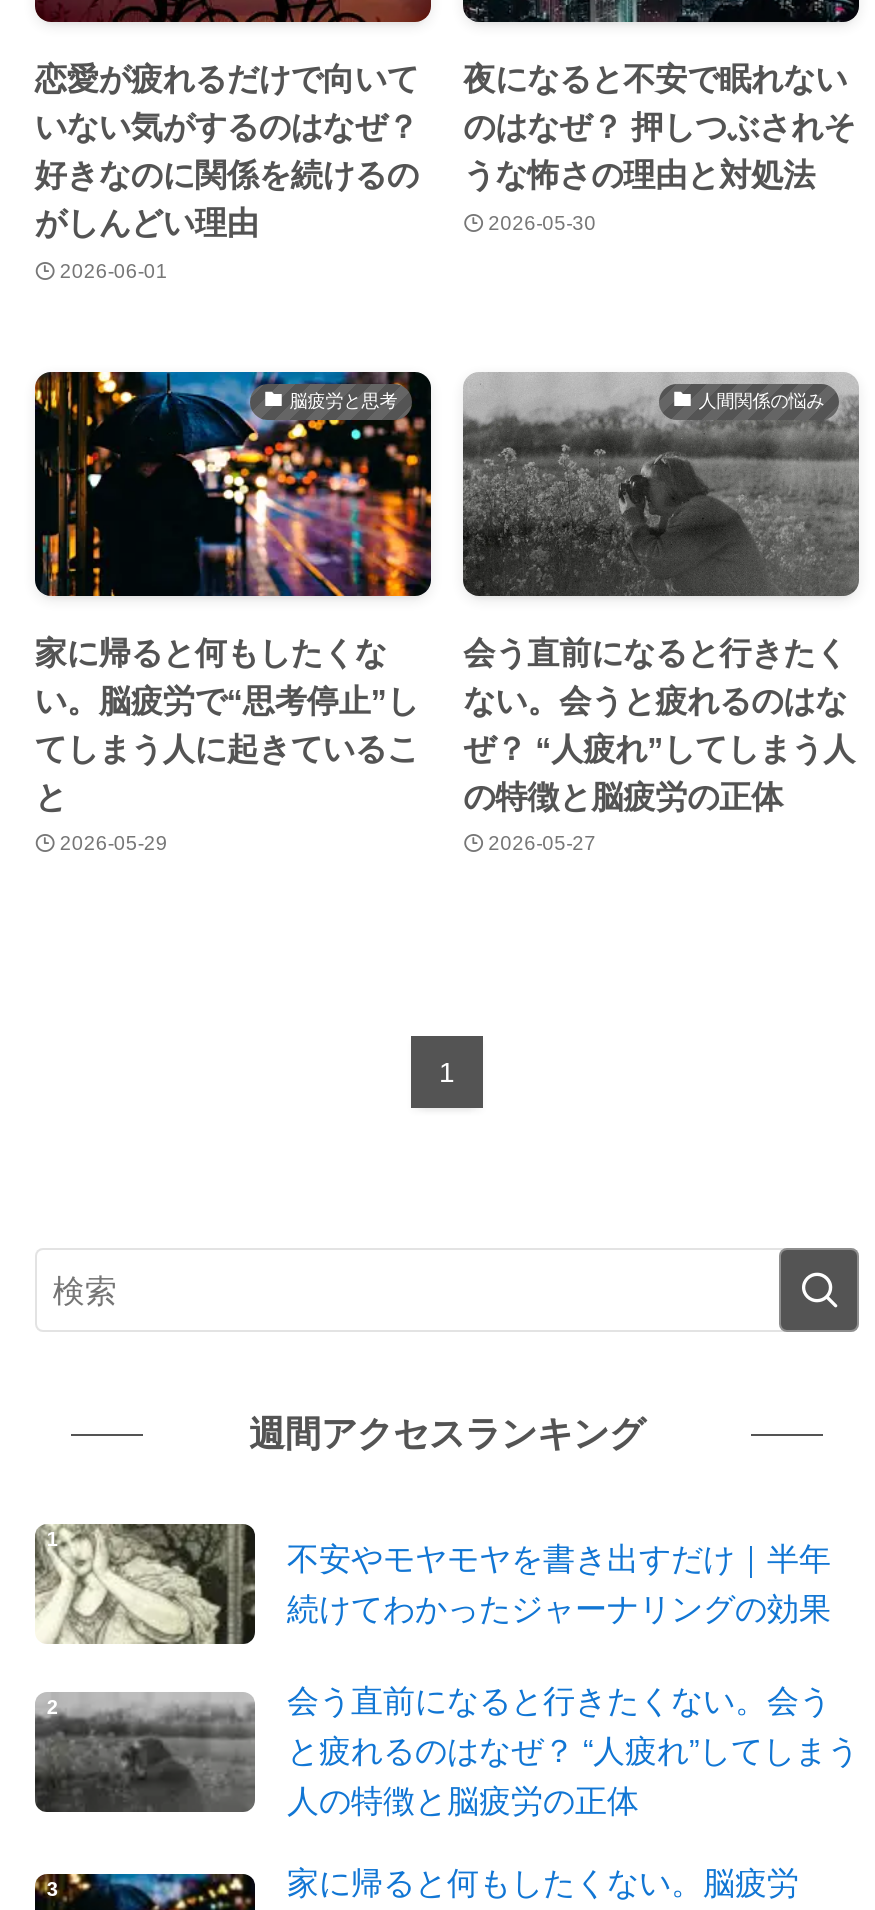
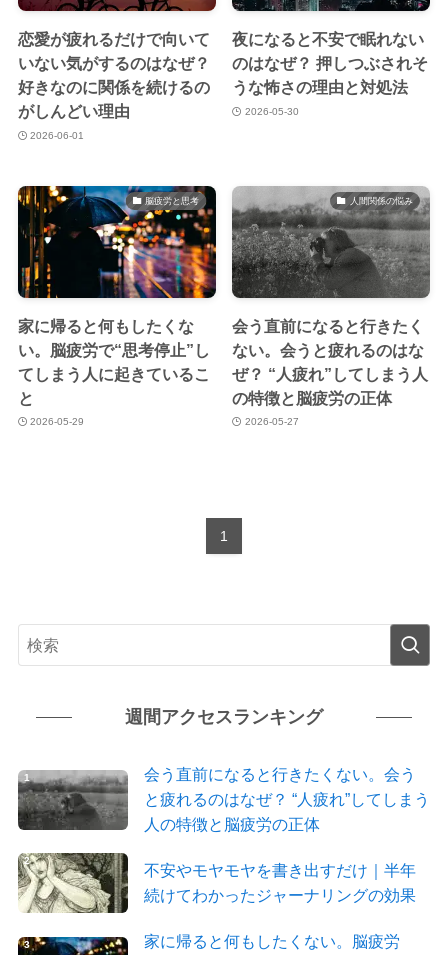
moved down: [image] | 不安やモヤモヤを書き出すだけ｜半年 | 続けてわかったジャーナリングの効果

moved up: [image] | 会う直前になると行きたくない。会う | と疲れるのはなぜ？ “人疲れ”してしまう | 人の特徴と脳疲労の正体
